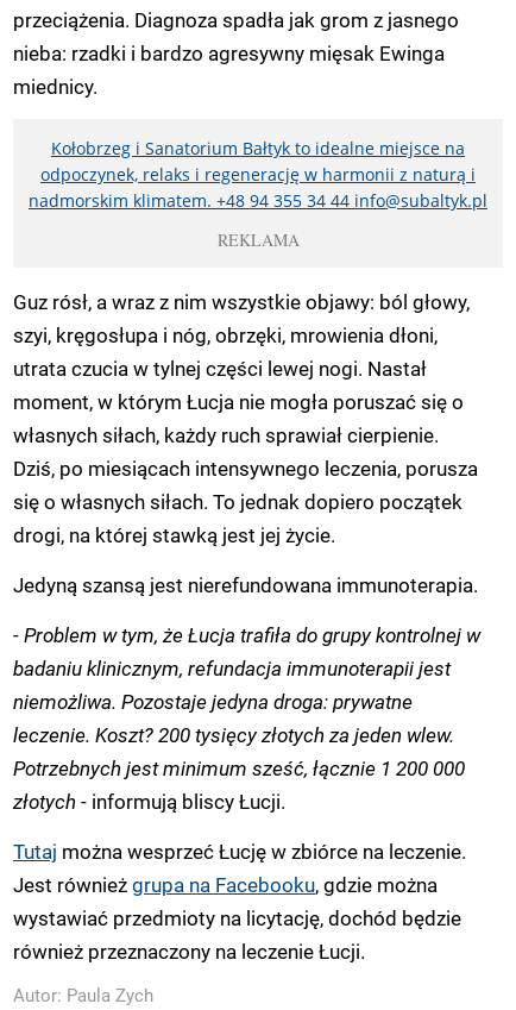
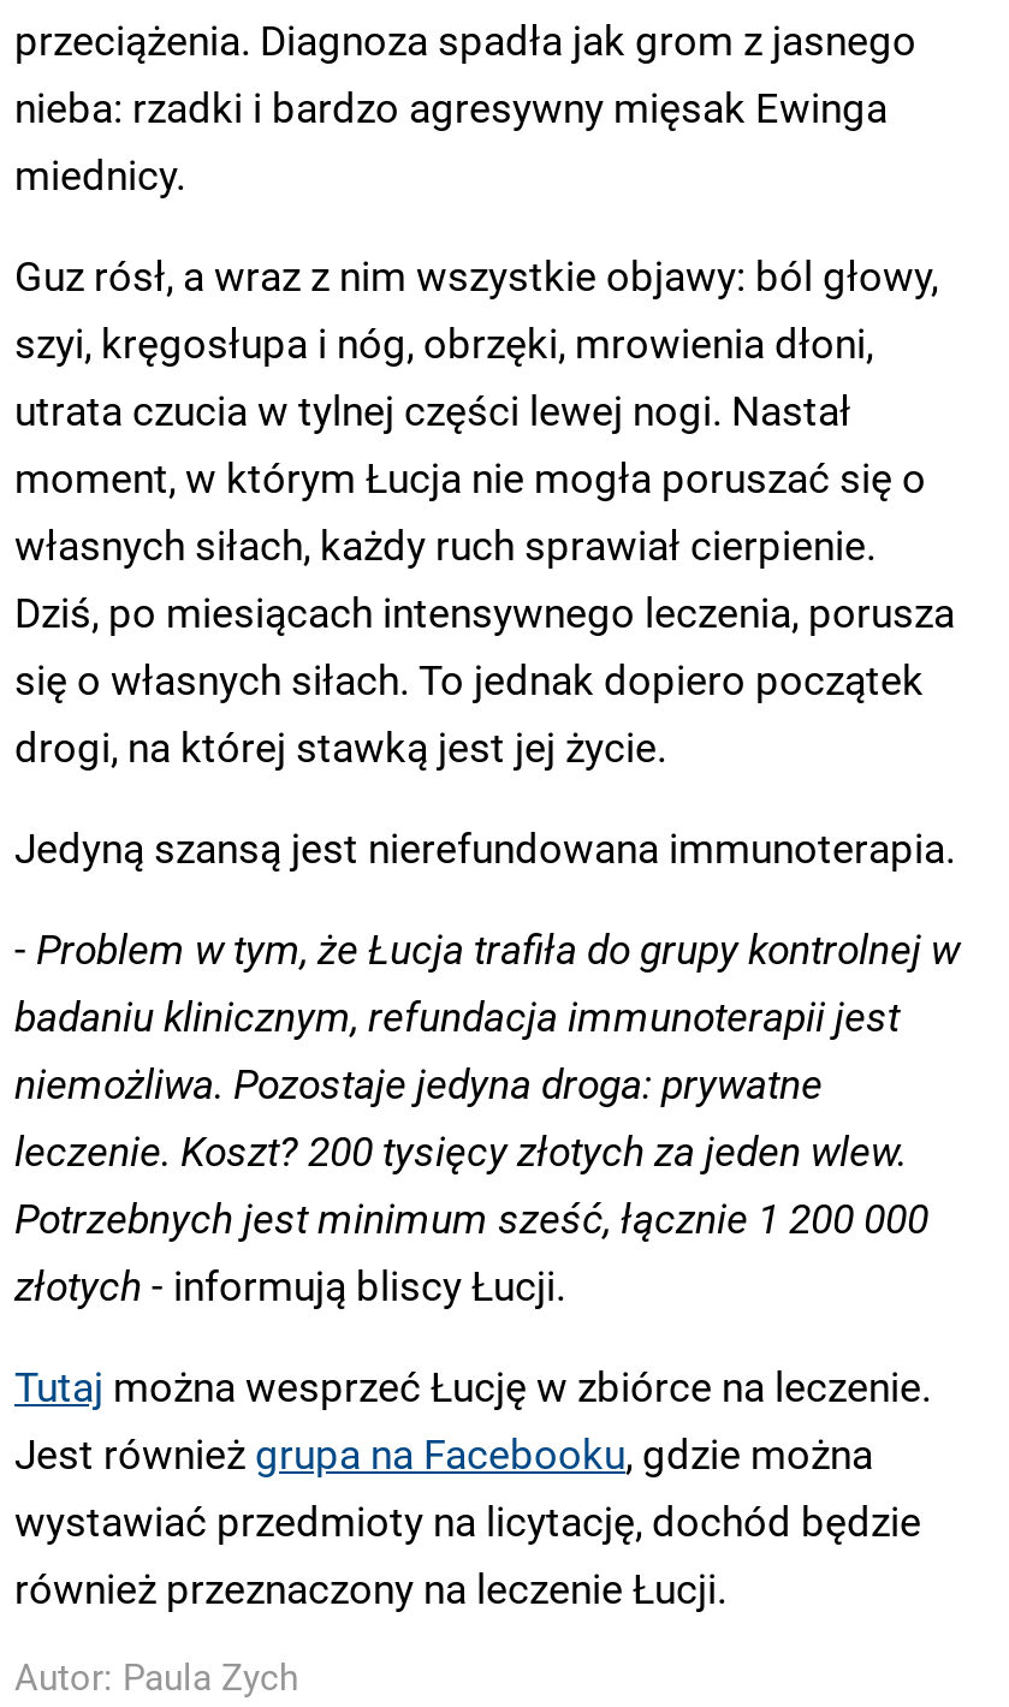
- Kołobrzeg i Sanatorium Bałtyk to idealne miejsce na
- odpoczynek, relaks i regenerację w harmonii z naturą i
- nadmorskim klimatem. +48 94 355 34 44 info@subaltyk.pl
- REKLAMA
